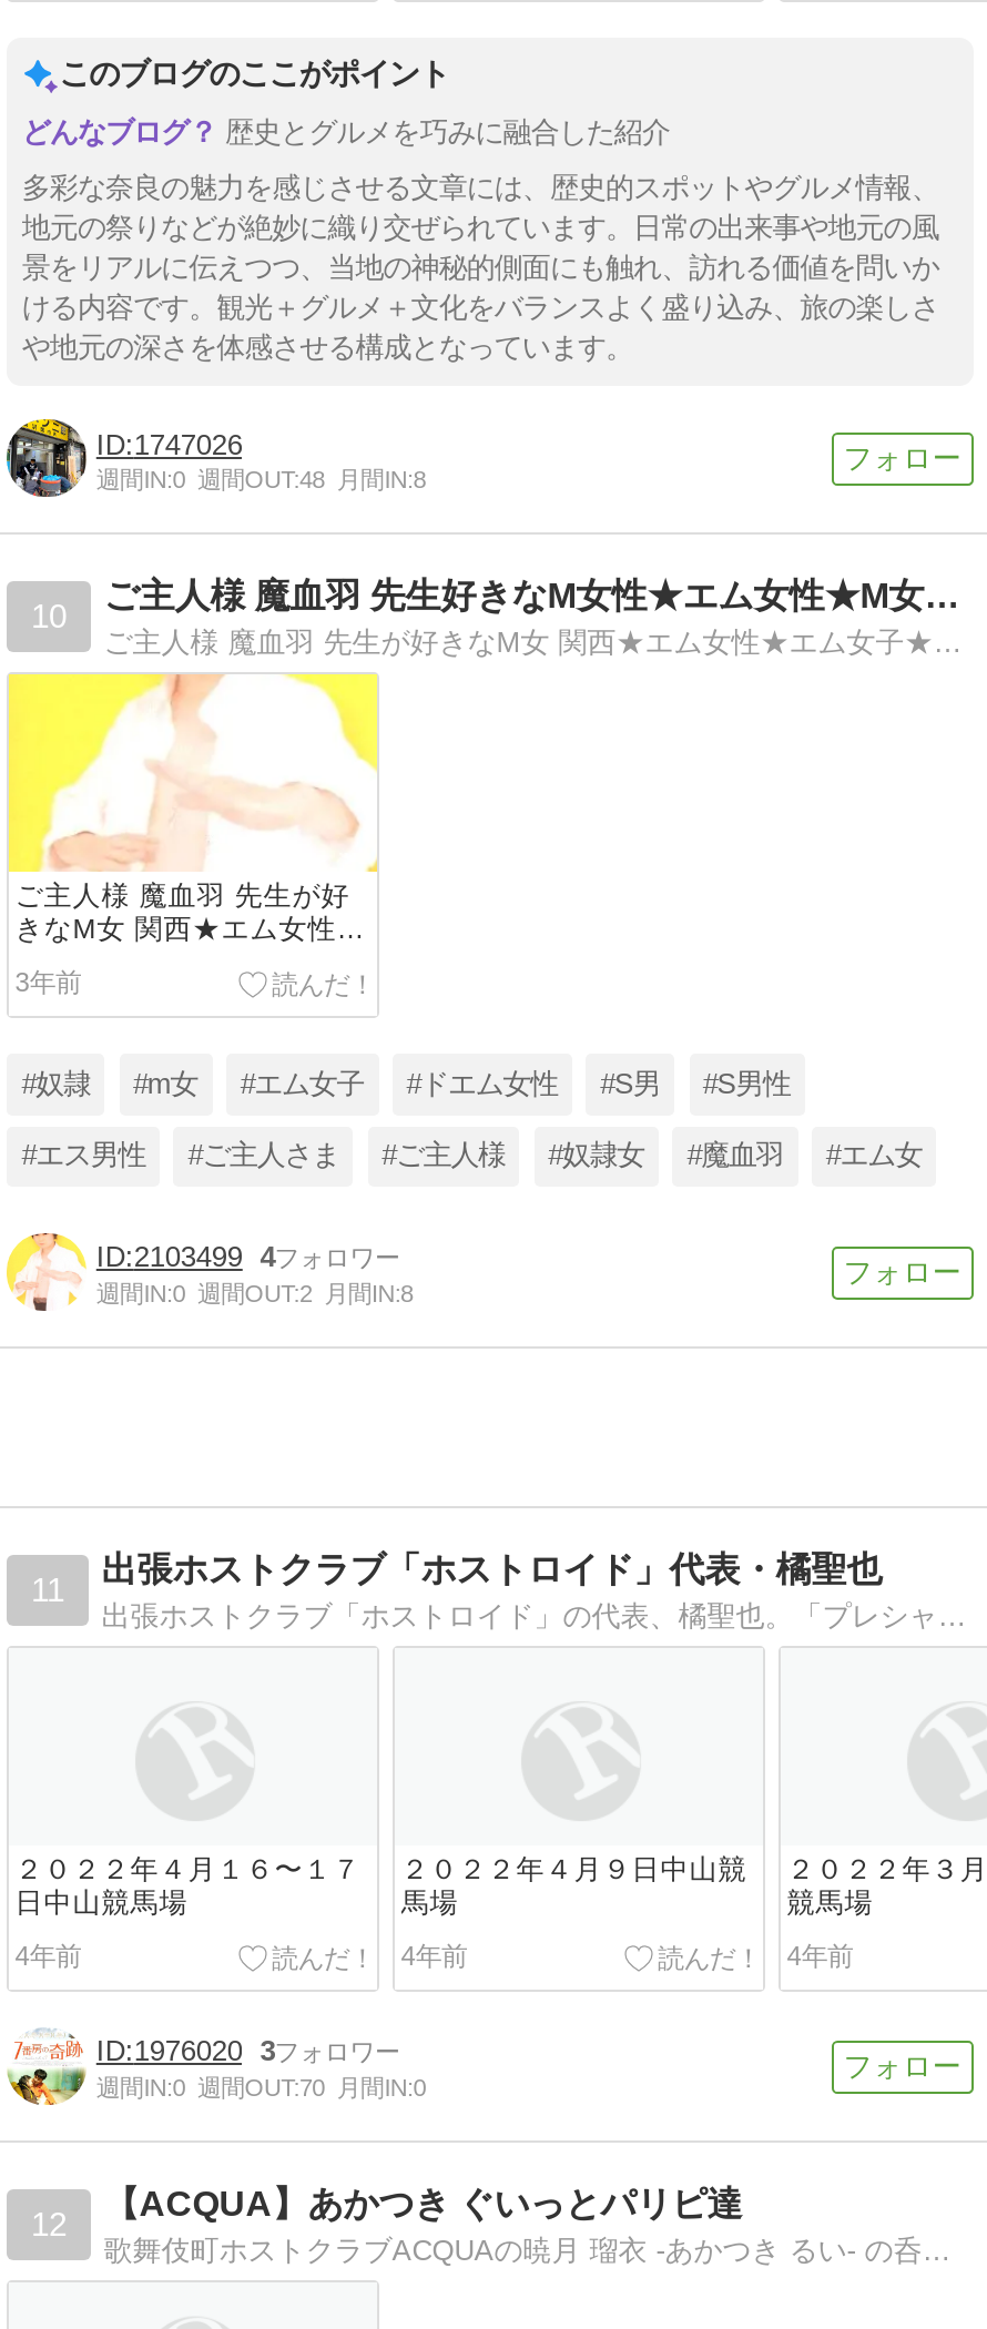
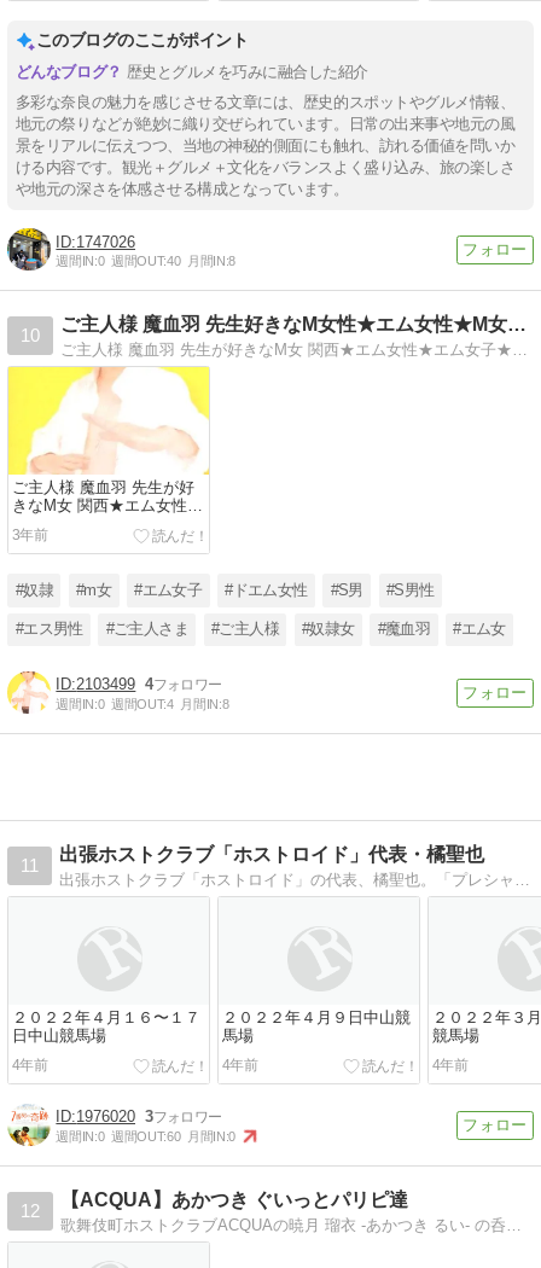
- 週間IN:0 週間OUT:48 月間IN:8
+ 週間IN:0 週間OUT:40 月間IN:8

- 週間IN:0 週間OUT:2 月間IN:8
+ 週間IN:0 週間OUT:4 月間IN:8

- 週間IN:0 週間OUT:70 月間IN:0
+ 週間IN:0 週間OUT:60 月間IN:0
